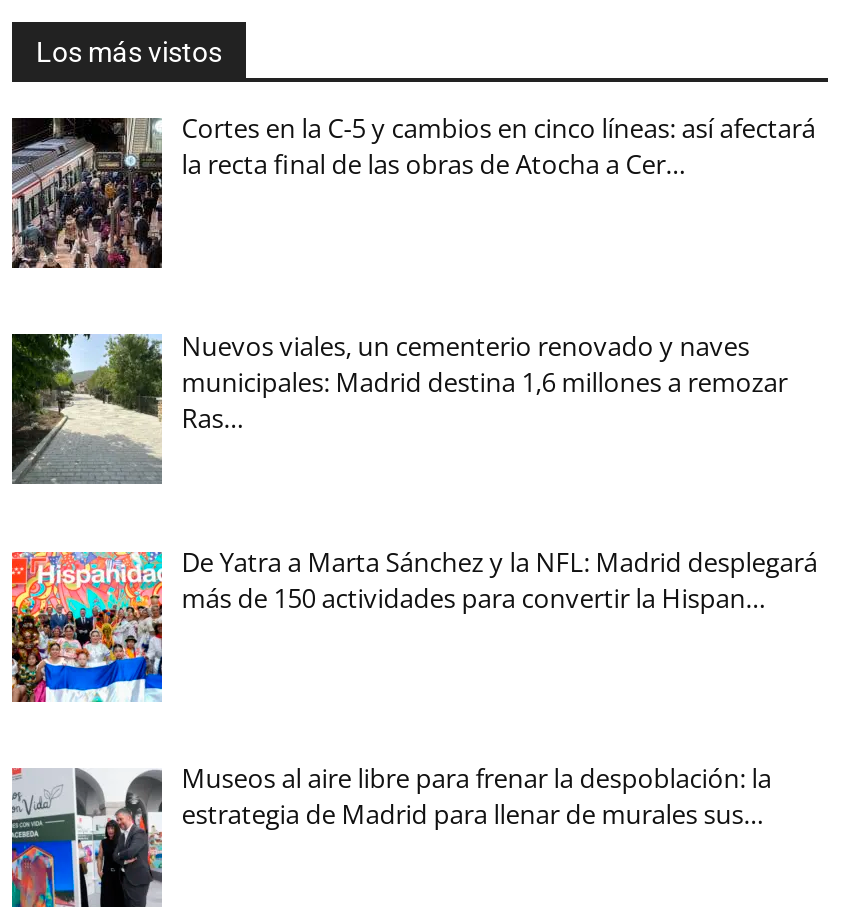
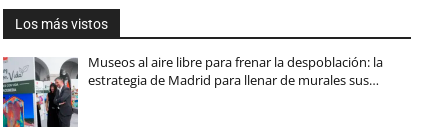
- [image]
- Cortes en la C-5 y cambios en cinco líneas: así afectará
- la recta final de las obras de Atocha a Cer…

- [image]
- Nuevos viales, un cementerio renovado y naves
- municipales: Madrid destina 1,6 millones a remozar
- Ras…

- [image]
- De Yatra a Marta Sánchez y la NFL: Madrid desplegará
- más de 150 actividades para convertir la Hispan…
